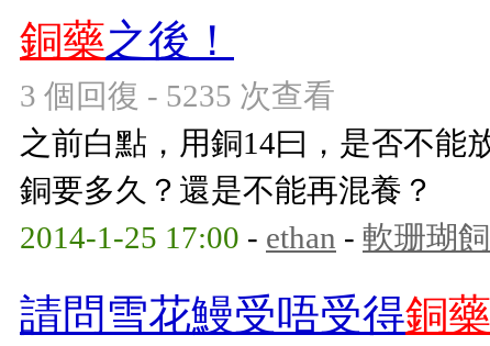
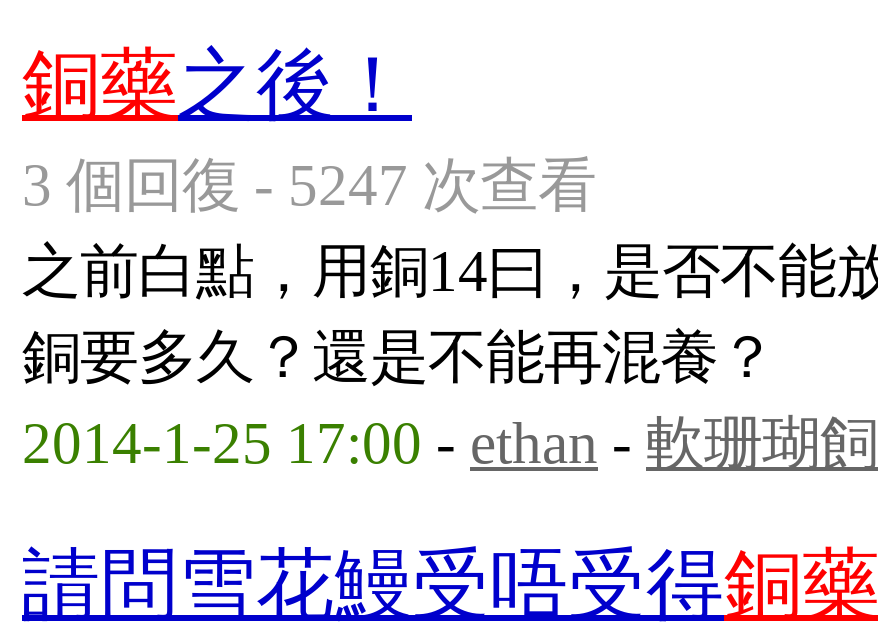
- 3 個回復 - 5235 次查看
+ 3 個回復 - 5247 次查看
